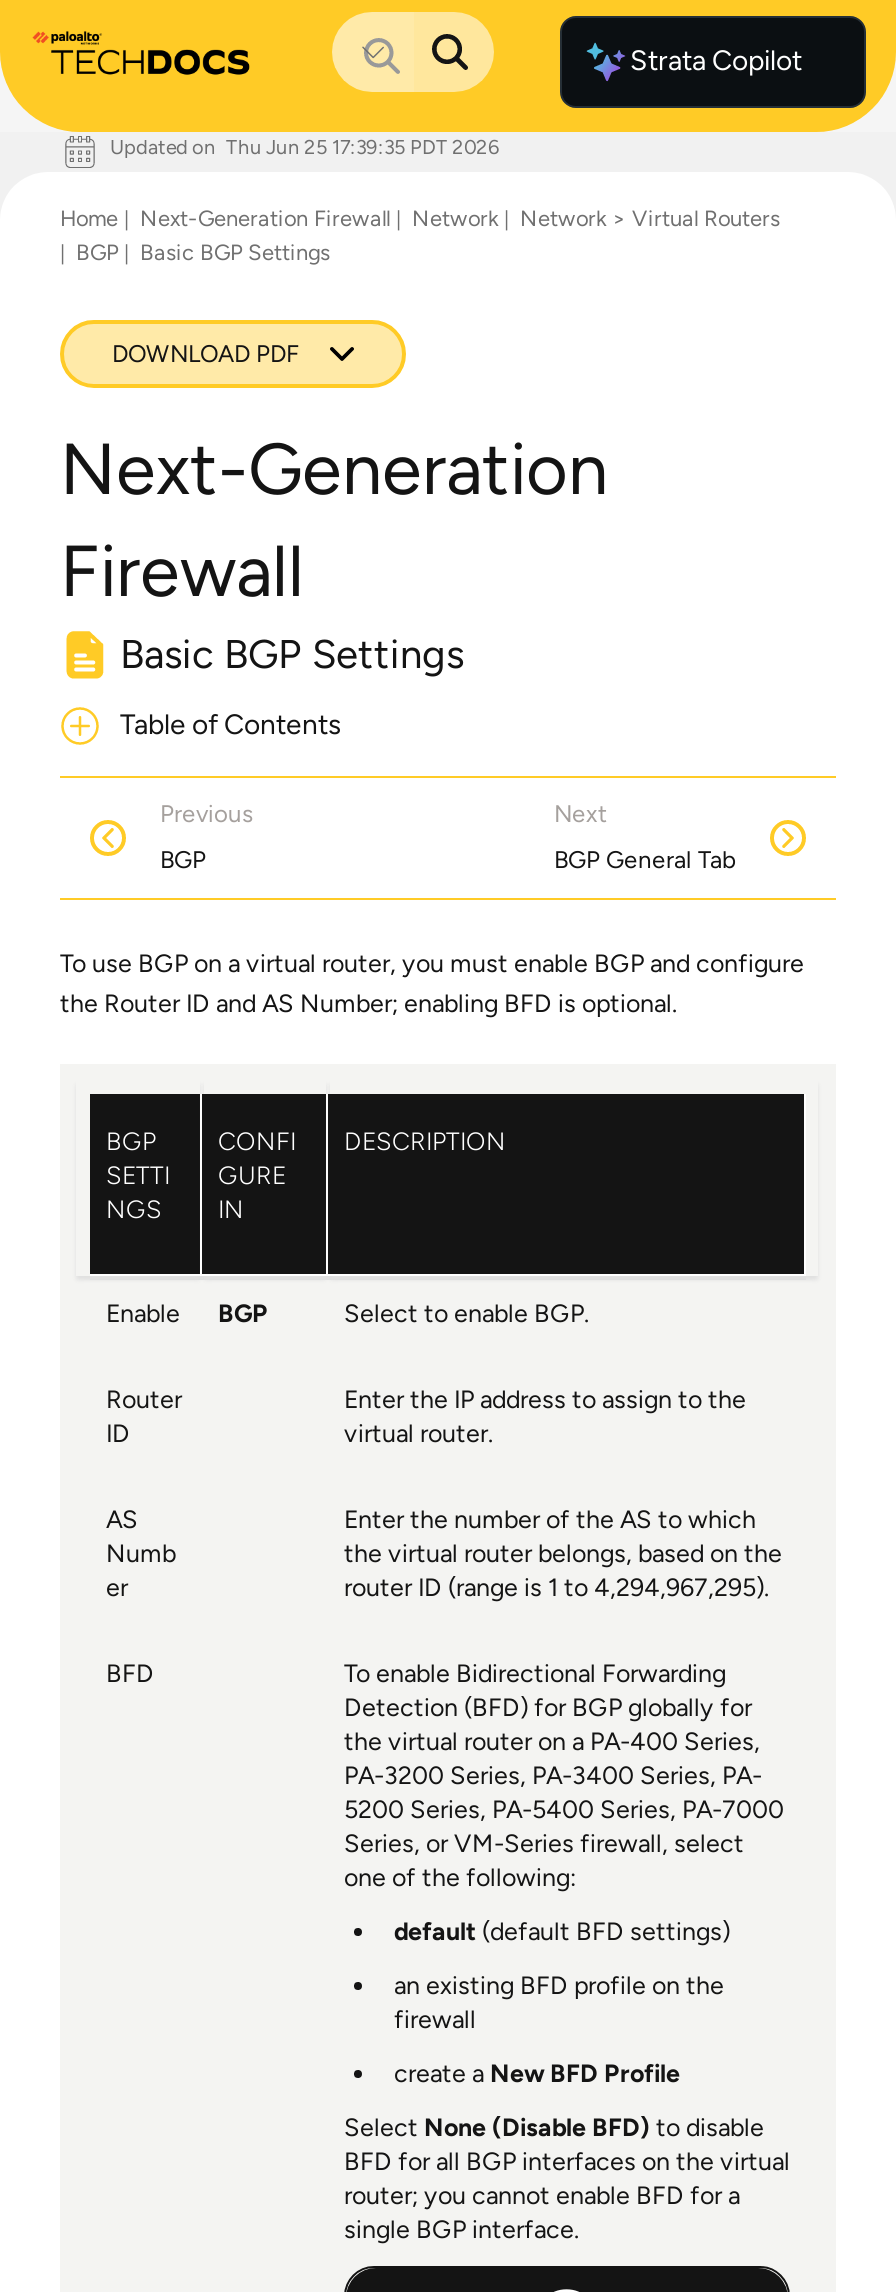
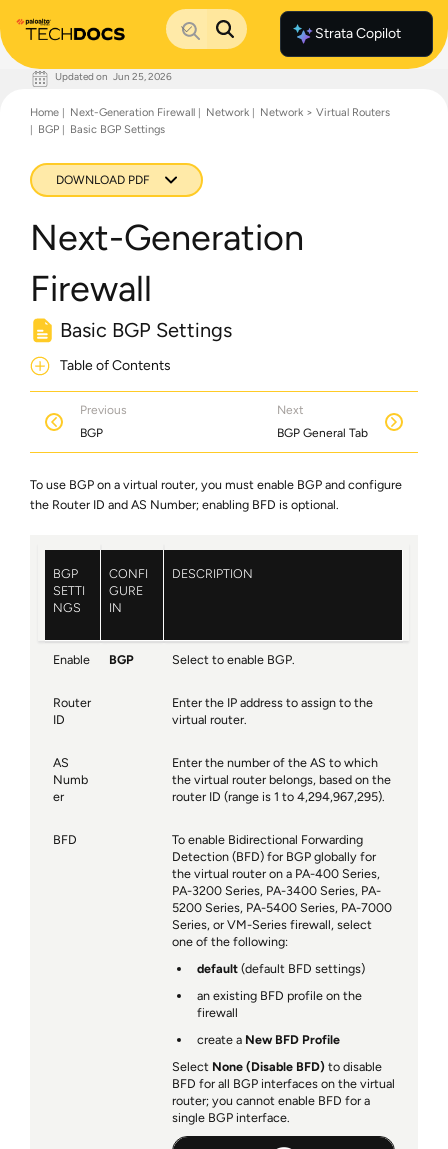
- Updated on Thu Jun 25 17:39:35 PDT 2026
+ Updated on Jun 25, 2026
